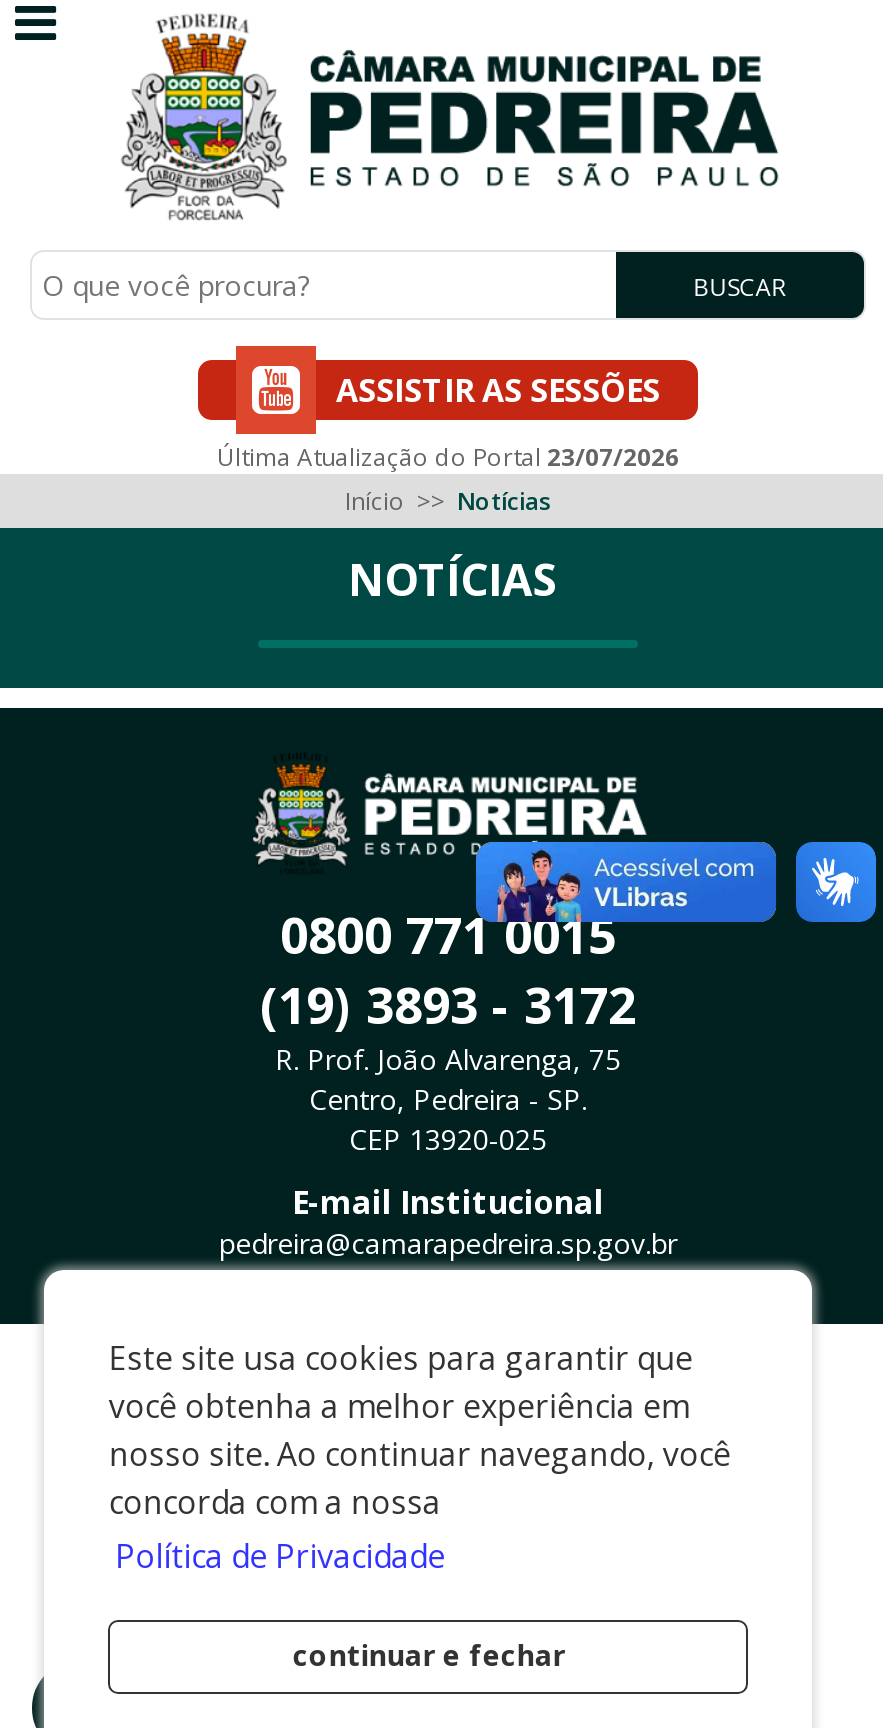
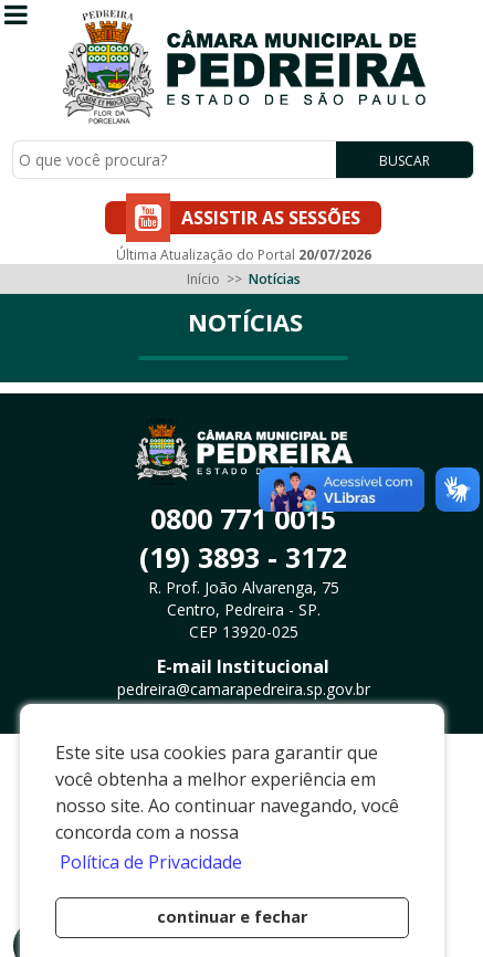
- Última Atualização do Portal 23/07/2026
+ Última Atualização do Portal 20/07/2026
